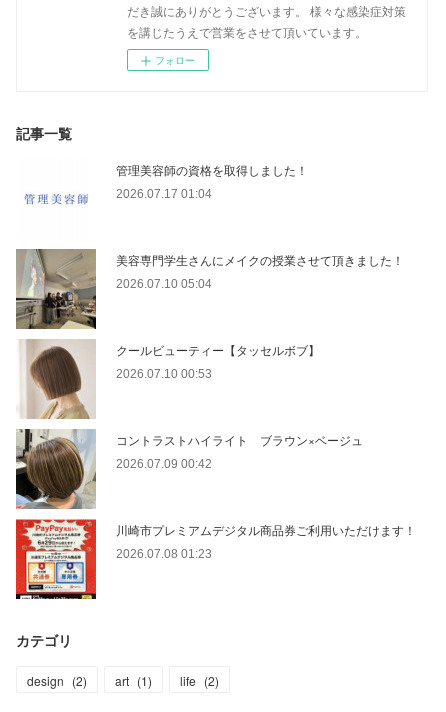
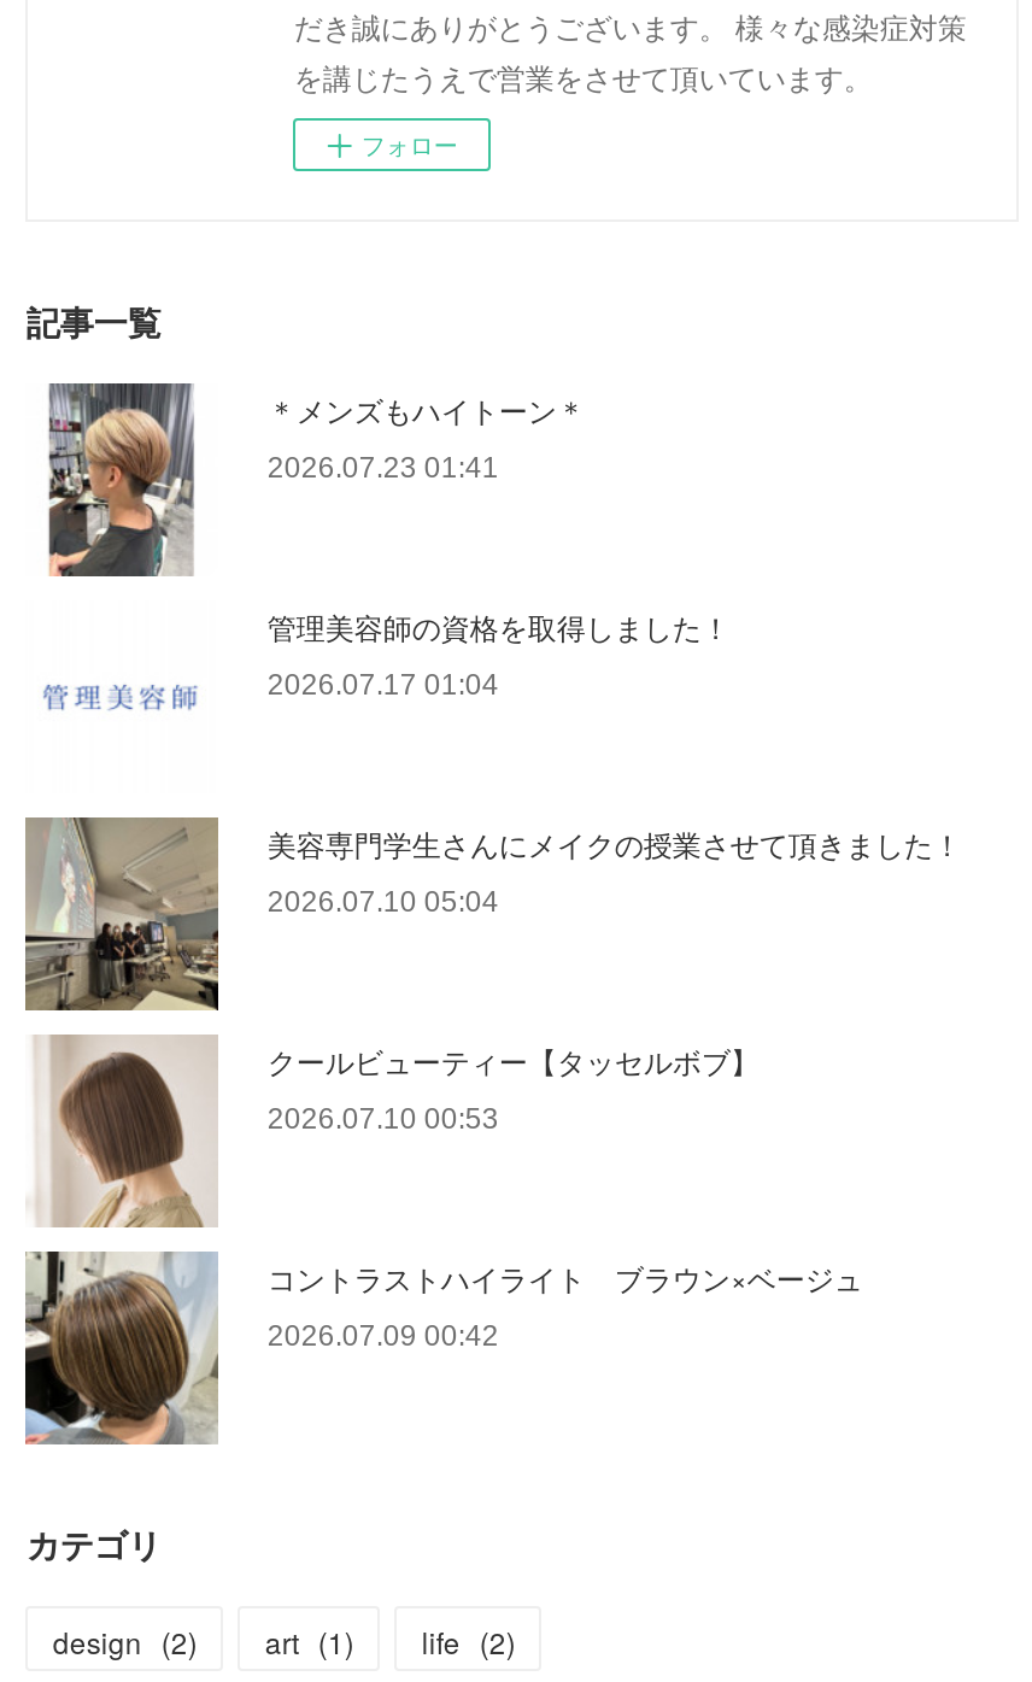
+ [image]
+ ＊メンズもハイトーン＊
+ 2026.07.23 01:41

moved down: [image] | 管理美容師の資格を取得しました！ | 2026.07.17 01:04 | ... | コントラストハイライト ブラウン×ベージュ | 2026.07.09 00:42

- [image]
- 川崎市プレミアムデジタル商品券ご利用いただけます！
- 2026.07.08 01:23
